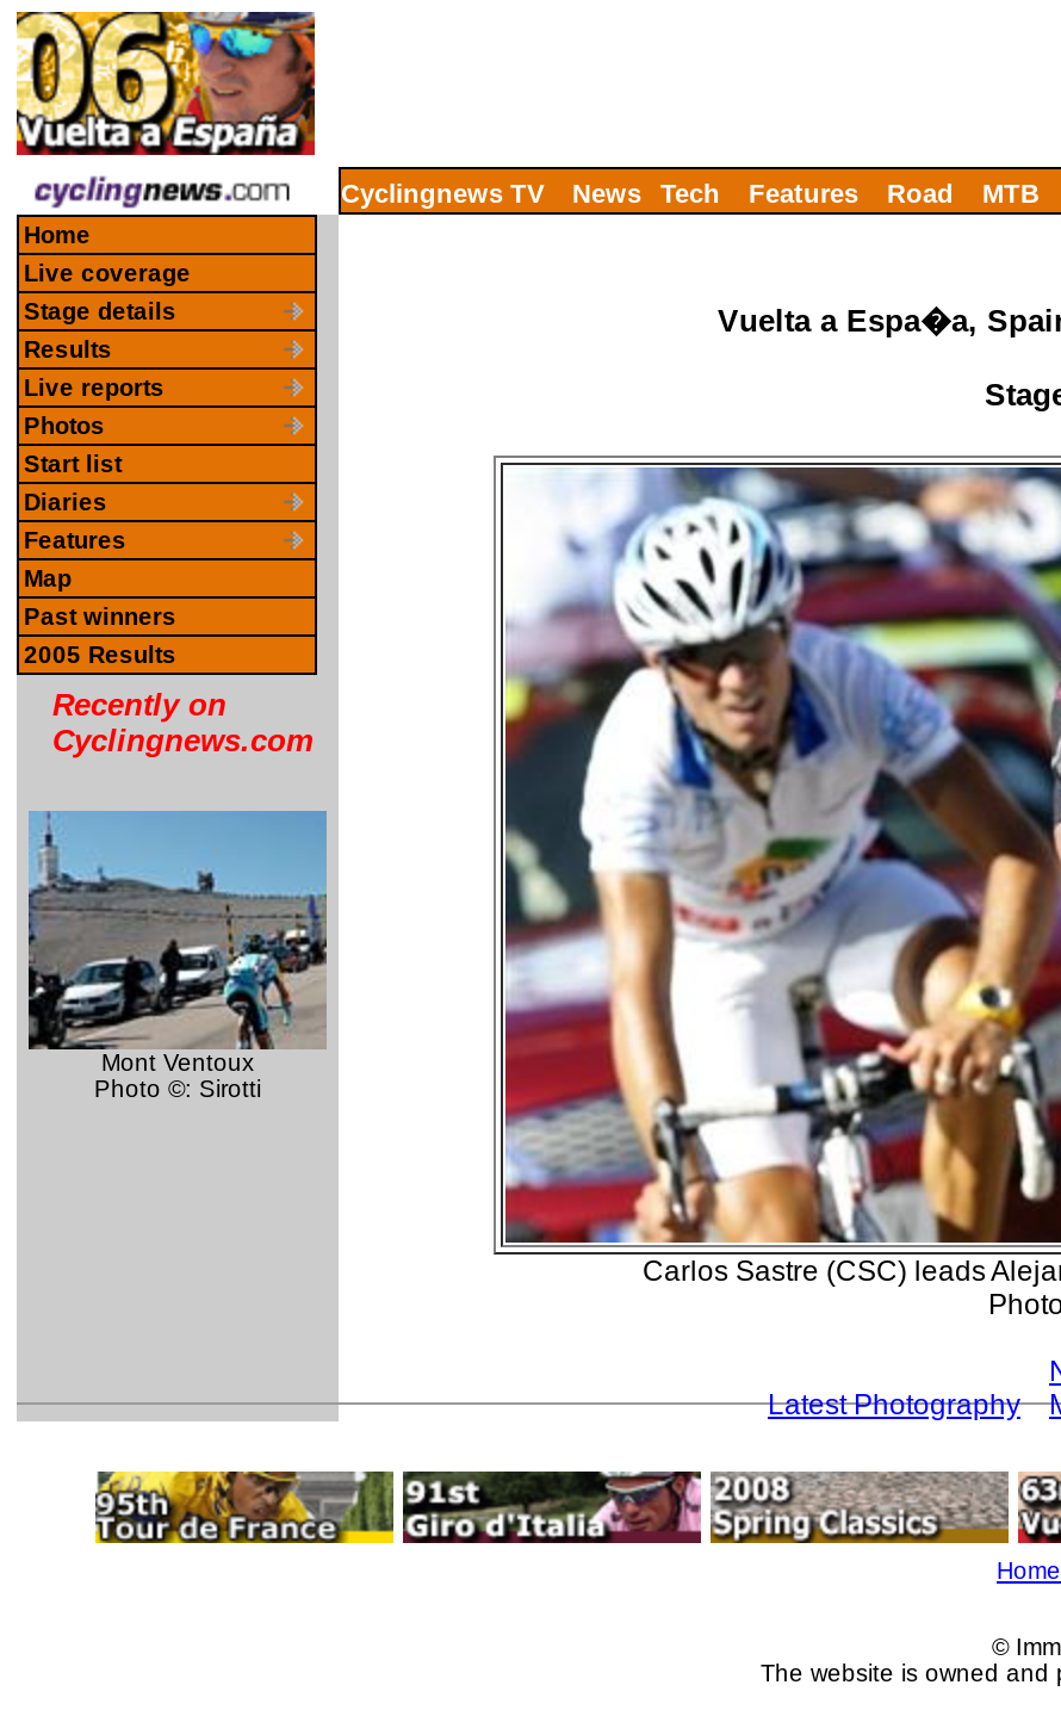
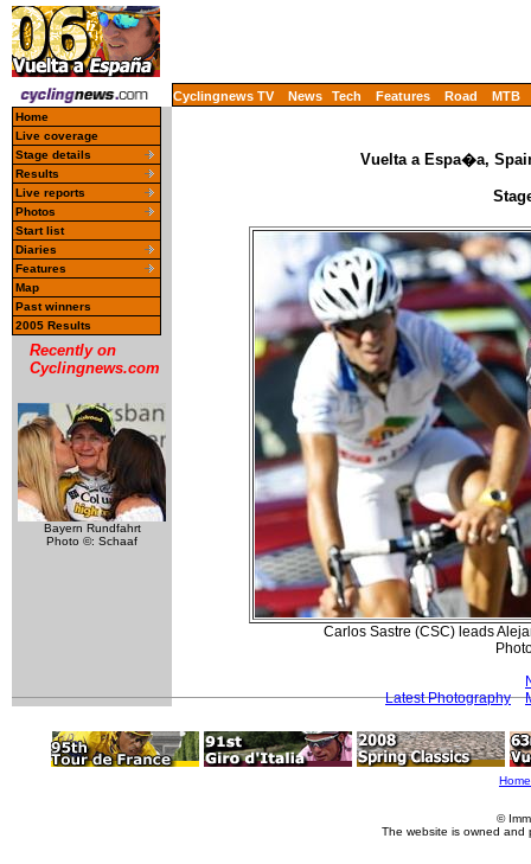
- [image]
- Mont Ventoux
- Photo ©: Sirotti
+ [image]
+ Bayern Rundfahrt
+ Photo ©: Schaaf
